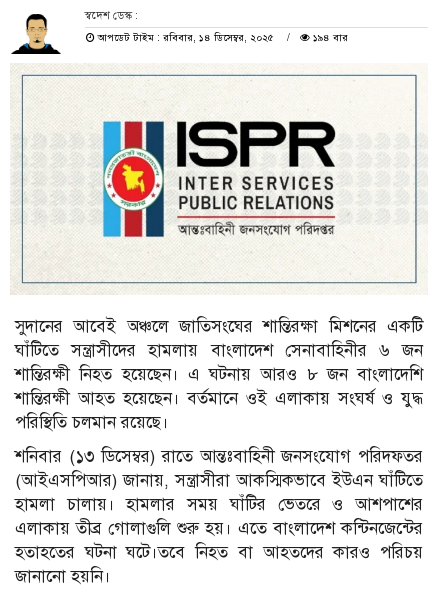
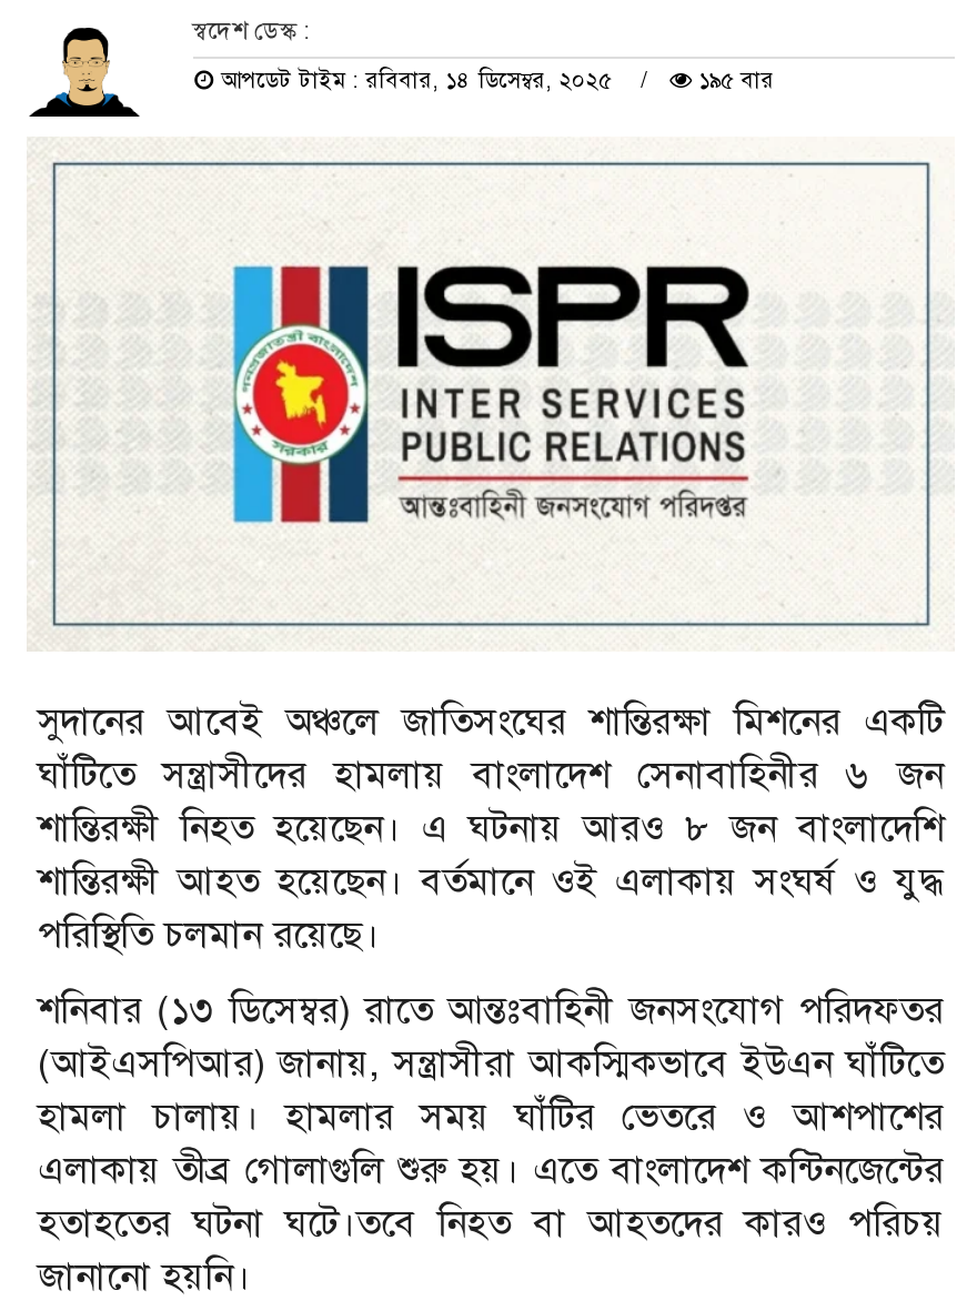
- ১৯৪ বার
+ ১৯৫ বার
